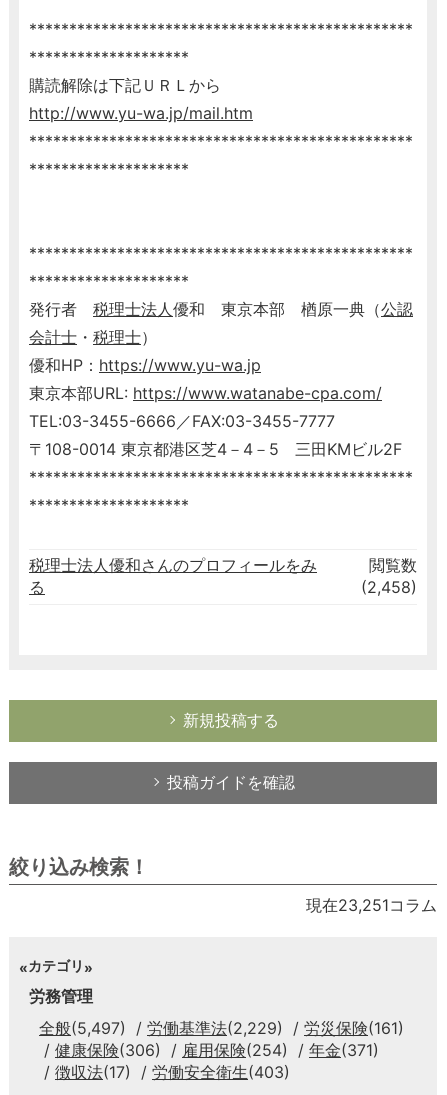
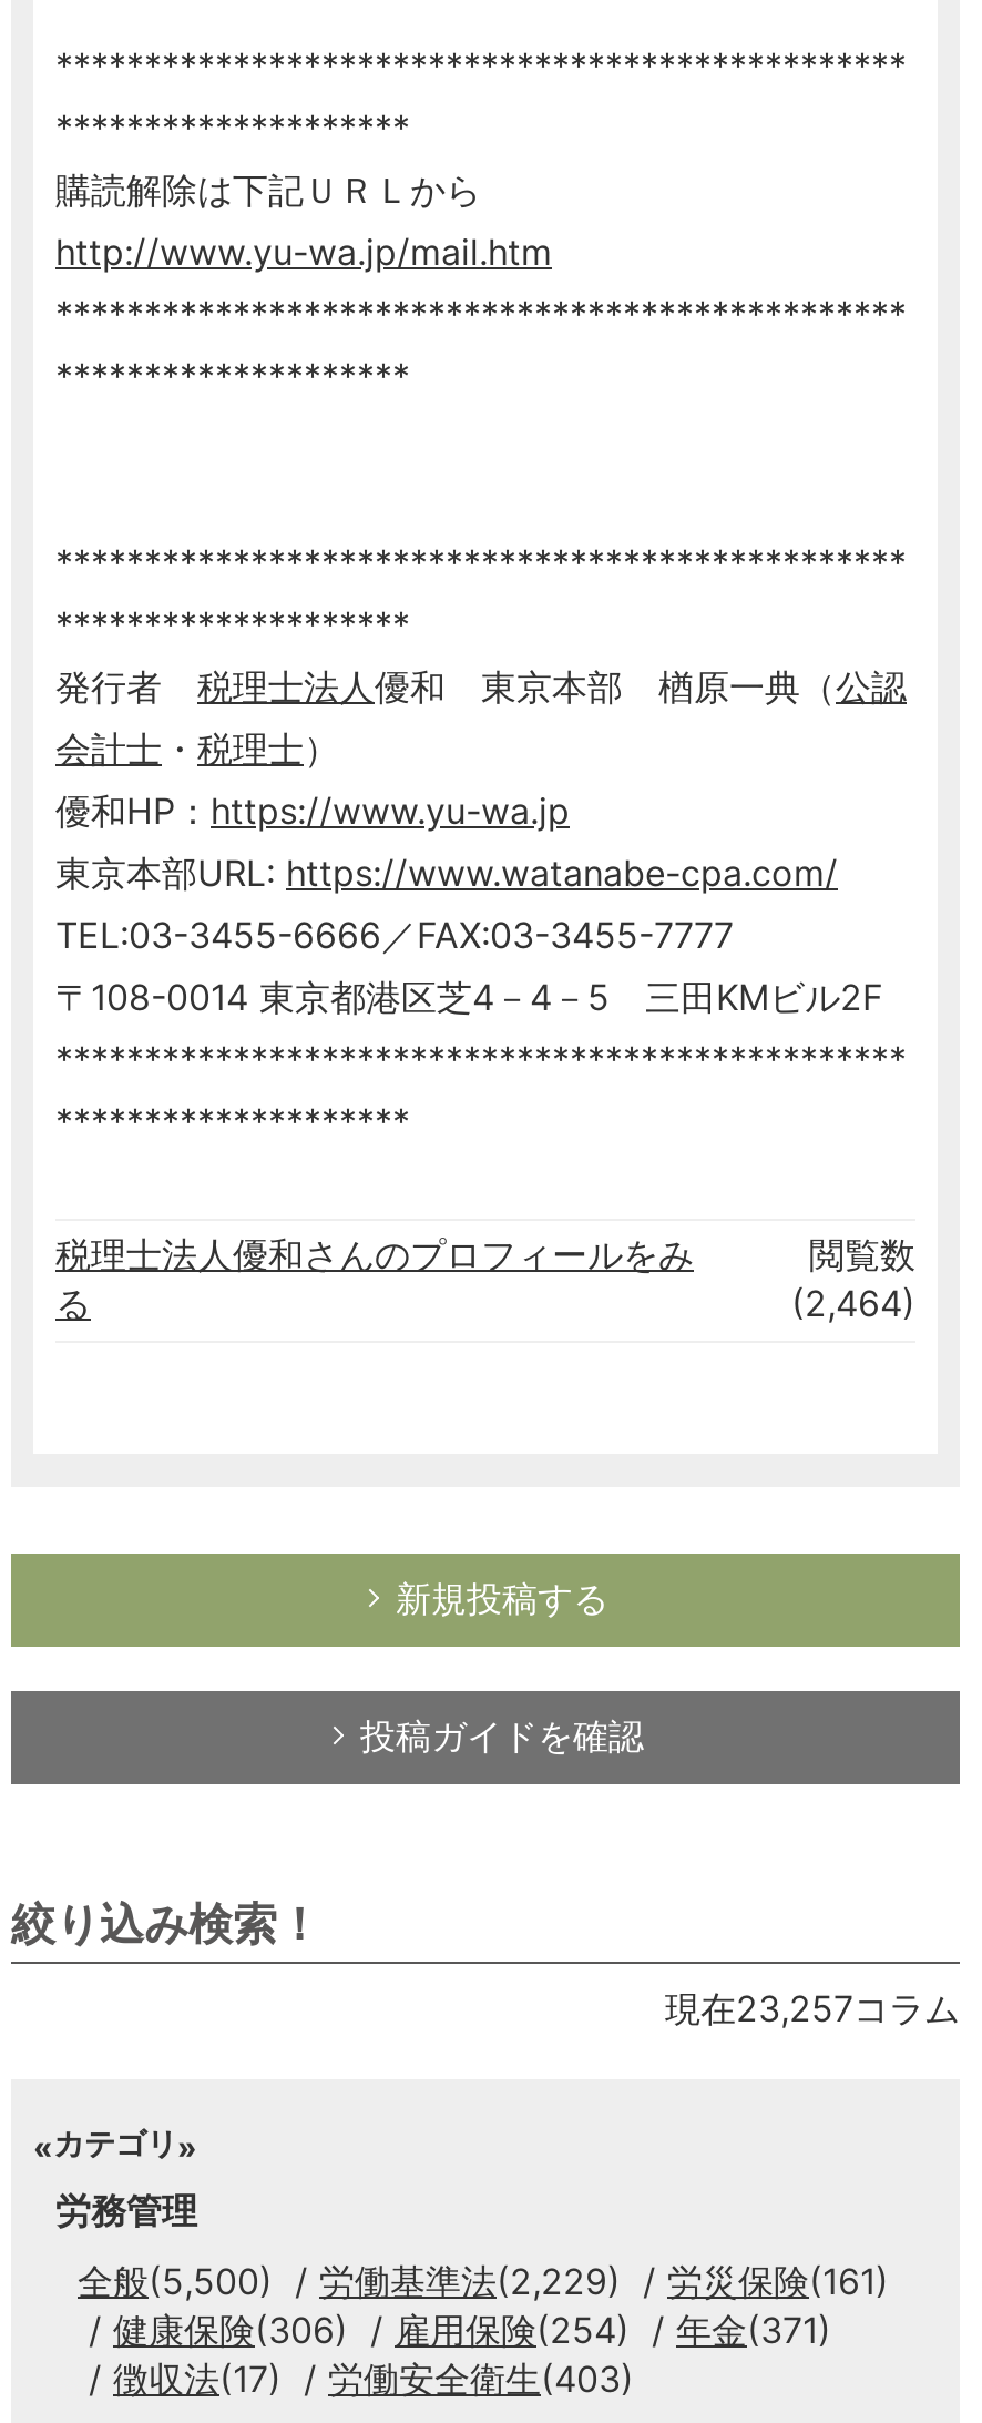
- (2,458)
+ (2,464)

- 現在23,251コラム
+ 現在23,257コラム

- 全般(5,497) 労働基準法(2,229) 労災保険(161)
+ 全般(5,500) 労働基準法(2,229) 労災保険(161)
